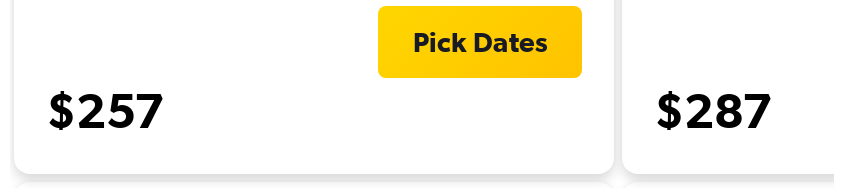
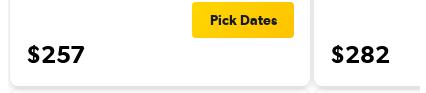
- $287
+ $282
